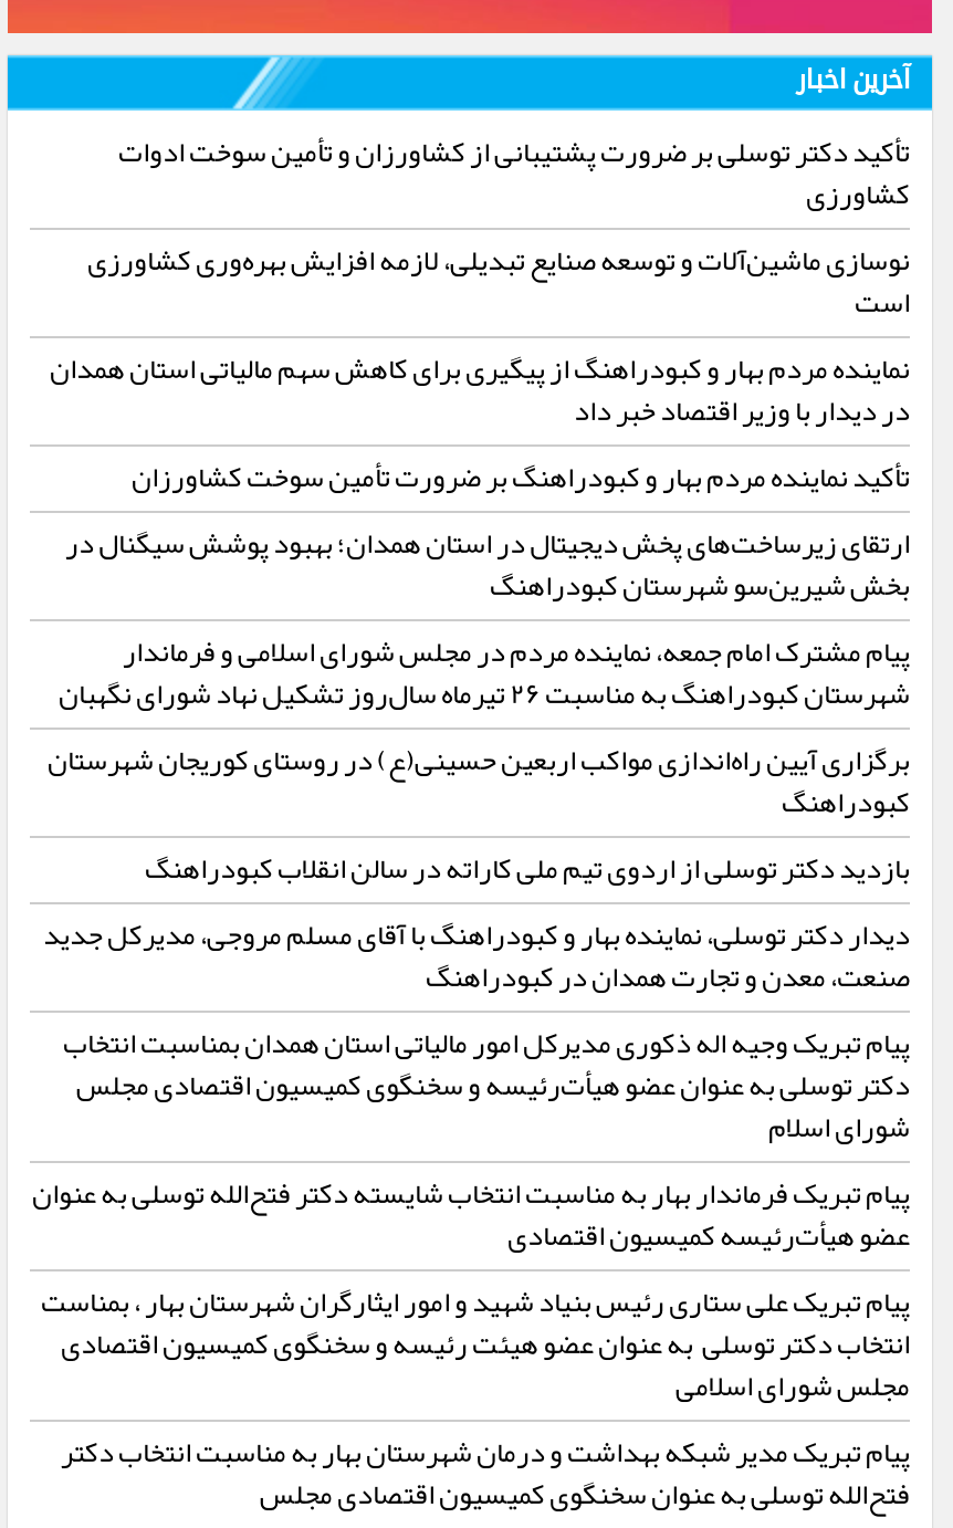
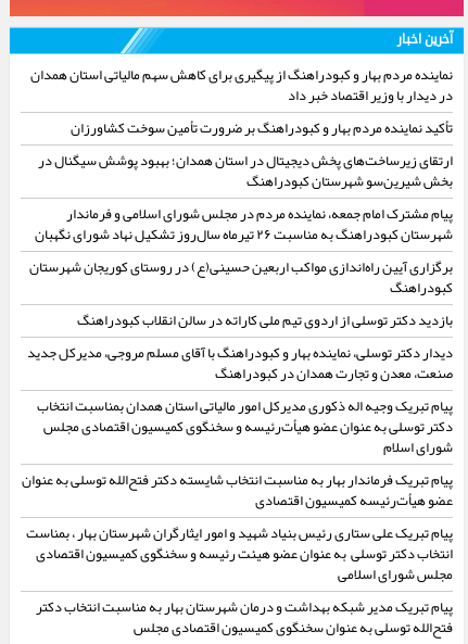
- تأکید دکتر توسلی بر ضرورت پشتیبانی از کشاورزان و تأمین سوخت ادوات
- کشاورزی
- نوسازی ماشین‌آلات و توسعه صنایع تبدیلی، لازمه افزایش بهره‌وری کشاورزی
- است
